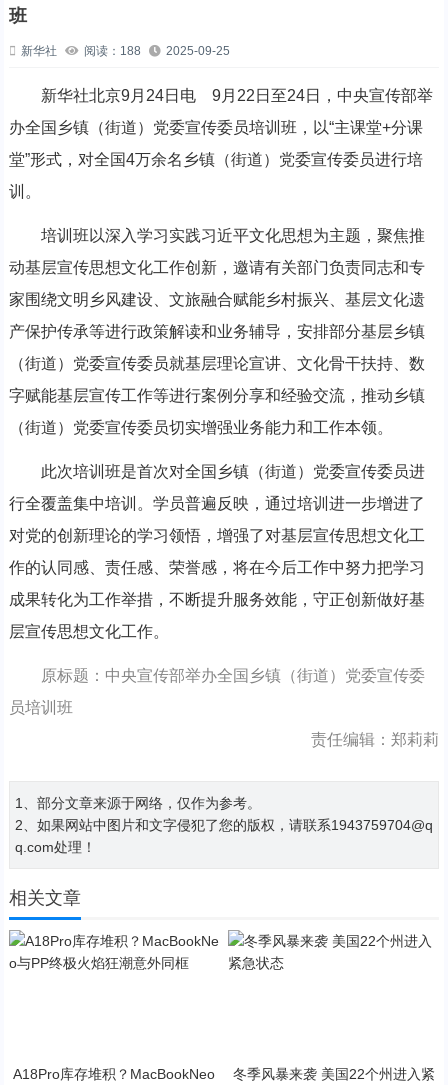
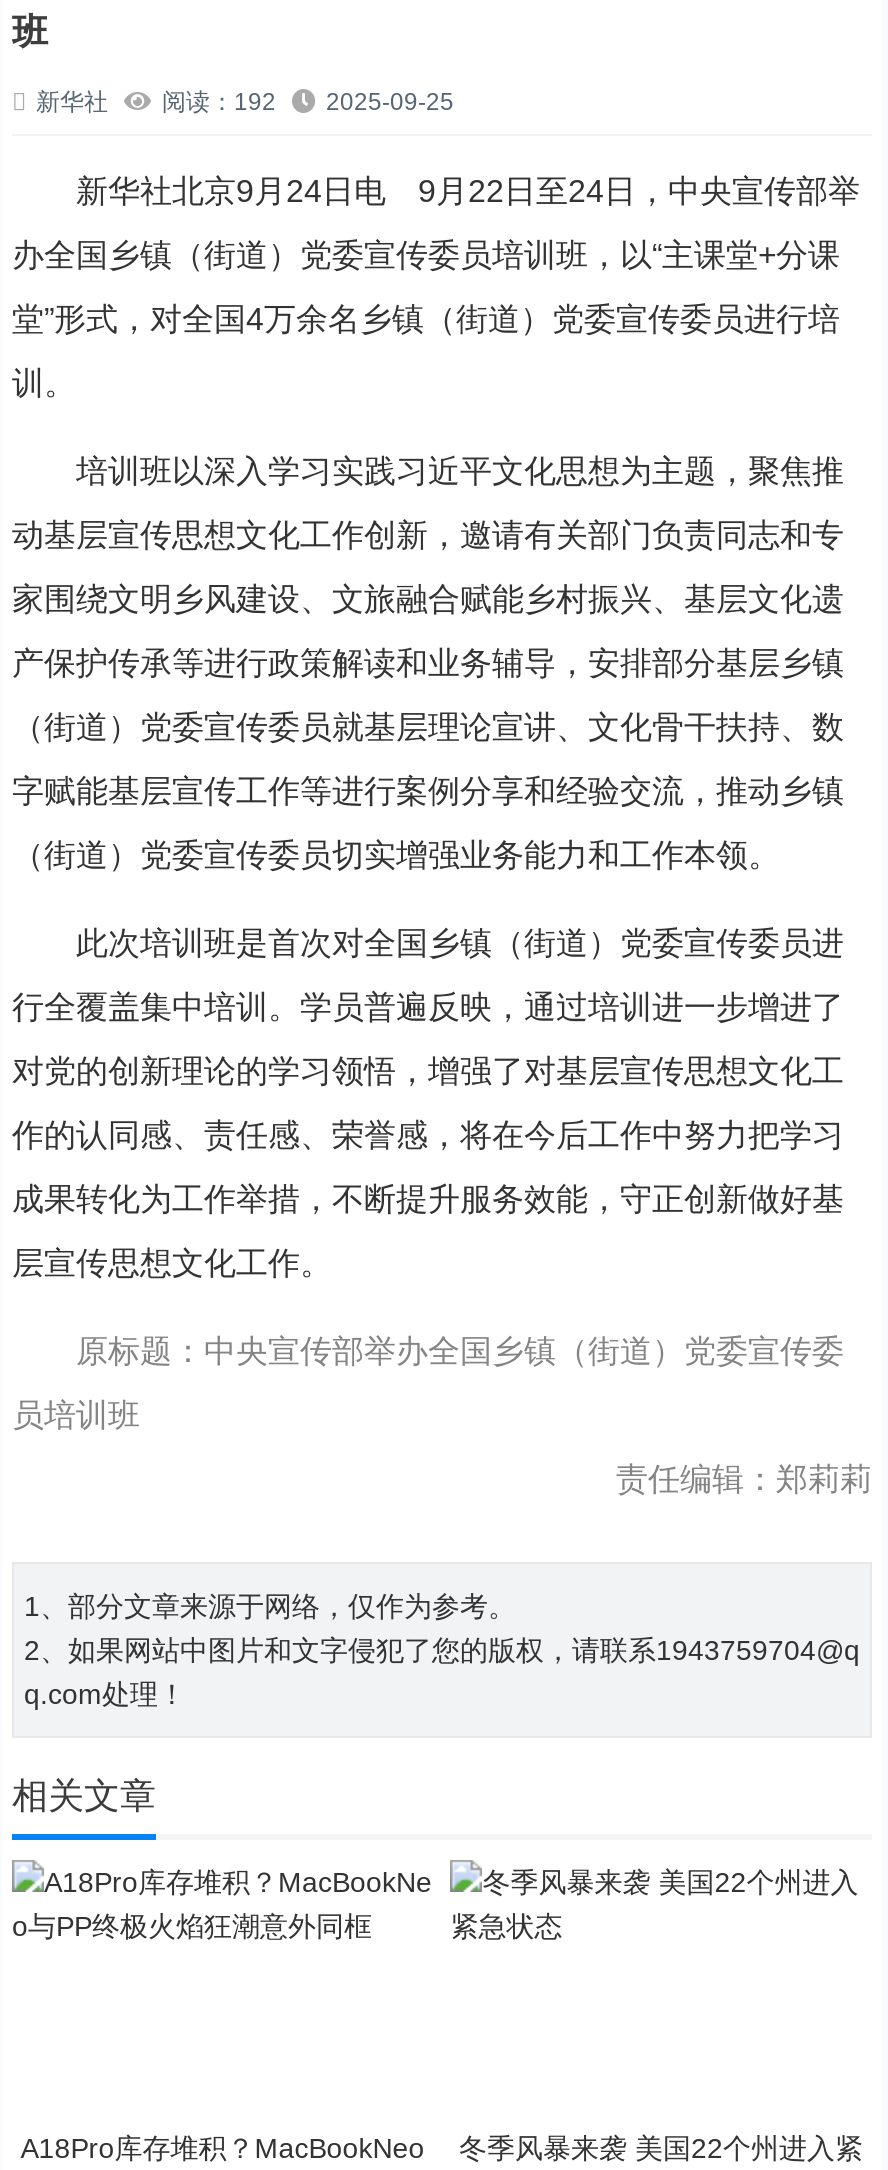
- 新华社 阅读：188 2025-09-25
+ 新华社 阅读：192 2025-09-25
